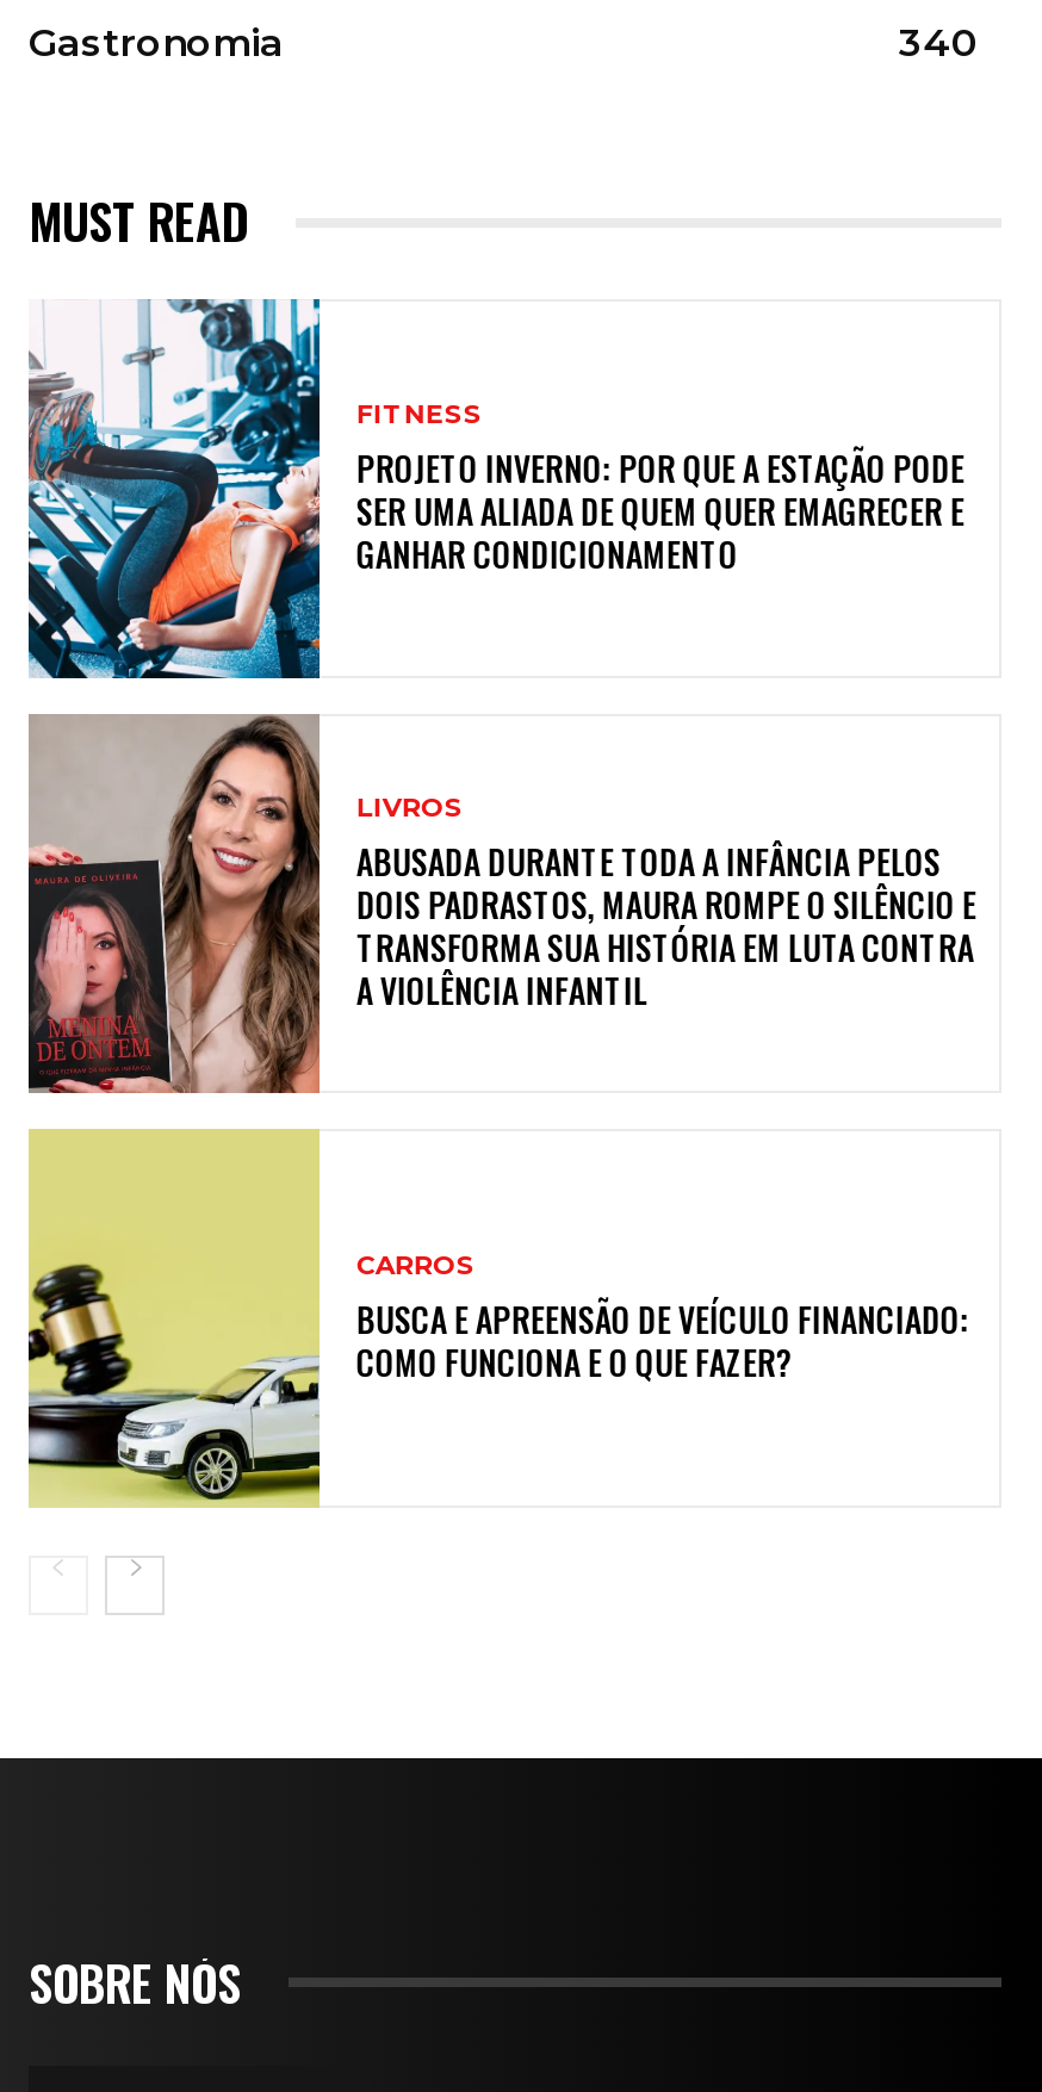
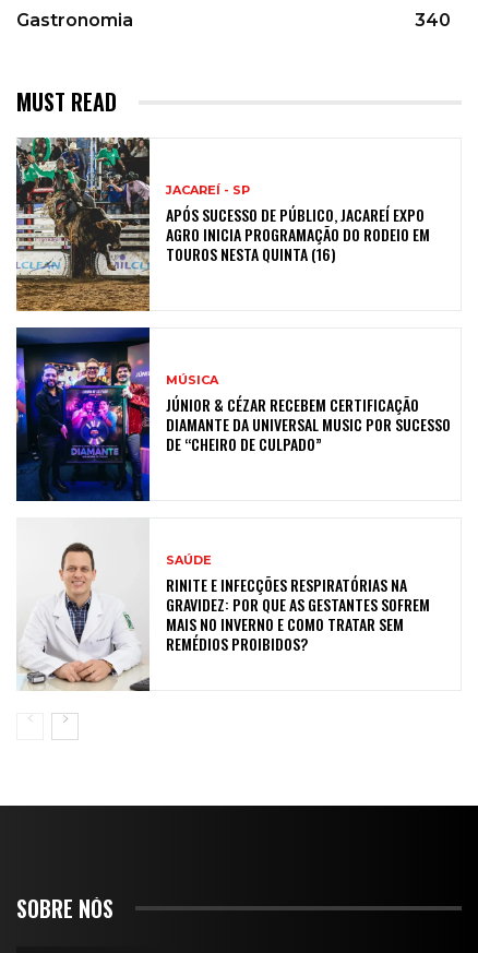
- [image]
- FITNESS
- PROJETO INVERNO: POR QUE A ESTAÇÃO PODE
- SER UMA ALIADA DE QUEM QUER EMAGRECER E
- GANHAR CONDICIONAMENTO
+ [image]
+ JACAREÍ - SP
+ APÓS SUCESSO DE PÚBLICO, JACAREÍ EXPO
+ AGRO INICIA PROGRAMAÇÃO DO RODEIO EM
+ TOUROS NESTA QUINTA (16)

- [image]
- LIVROS
- ABUSADA DURANTE TODA A INFÂNCIA PELOS
- DOIS PADRASTOS, MAURA ROMPE O SILÊNCIO E
- TRANSFORMA SUA HISTÓRIA EM LUTA CONTRA
- A VIOLÊNCIA INFANTIL
+ [image]
+ MÚSICA
+ JÚNIOR & CÉZAR RECEBEM CERTIFICAÇÃO
+ DIAMANTE DA UNIVERSAL MUSIC POR SUCESSO
+ DE “CHEIRO DE CULPADO”

- [image]
- CARROS
- BUSCA E APREENSÃO DE VEÍCULO FINANCIADO:
- COMO FUNCIONA E O QUE FAZER?
+ [image]
+ SAÚDE
+ RINITE E INFECÇÕES RESPIRATÓRIAS NA
+ GRAVIDEZ: POR QUE AS GESTANTES SOFREM
+ MAIS NO INVERNO E COMO TRATAR SEM
+ REMÉDIOS PROIBIDOS?
